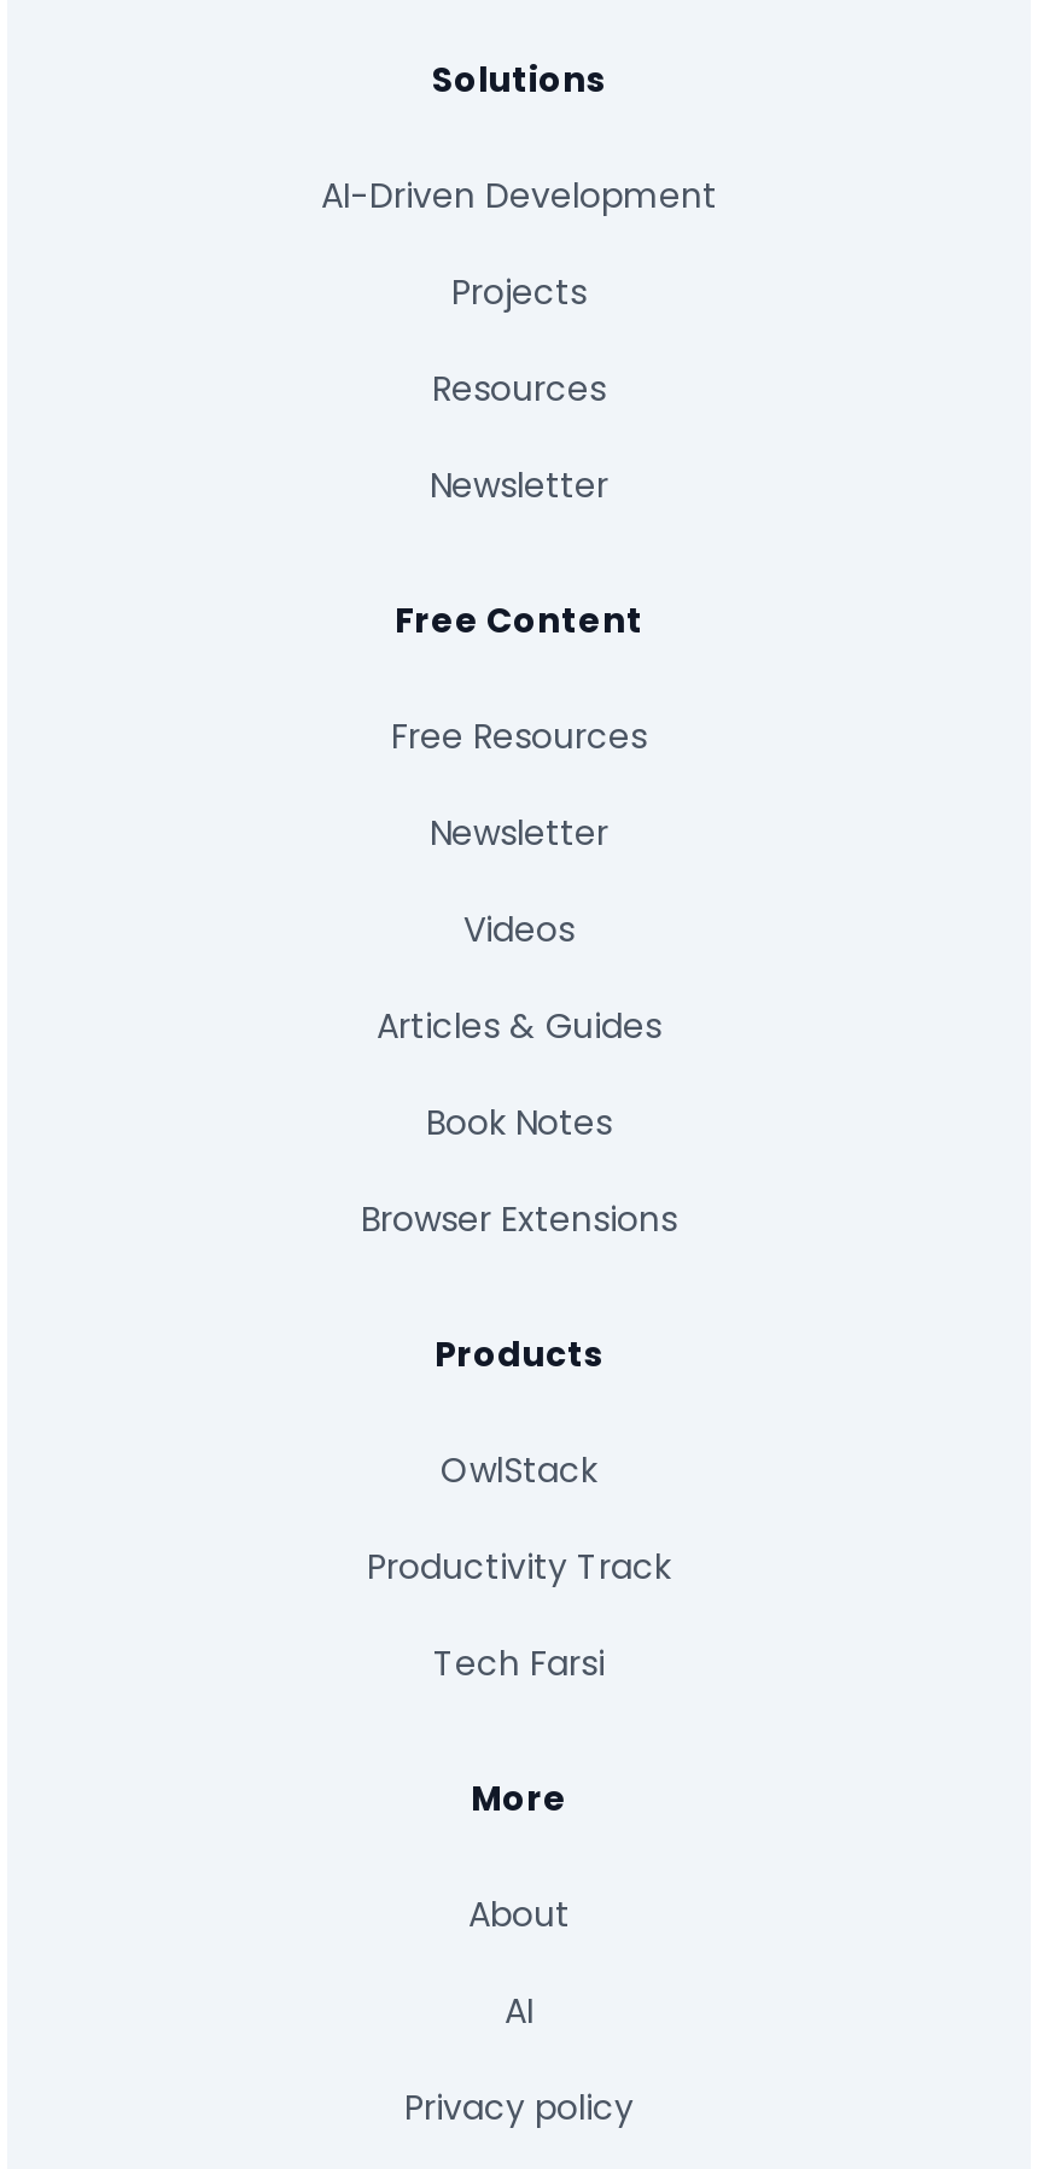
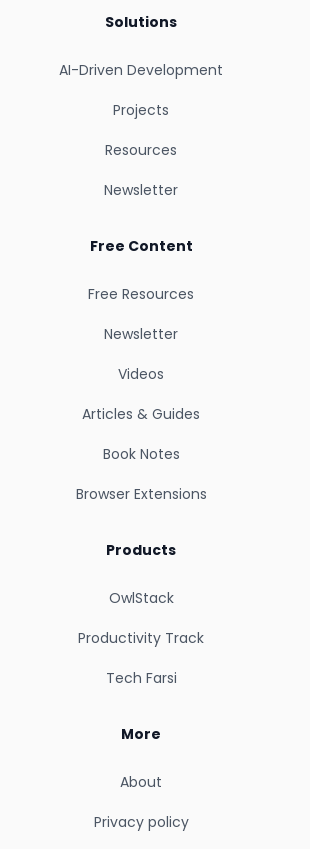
- AI
